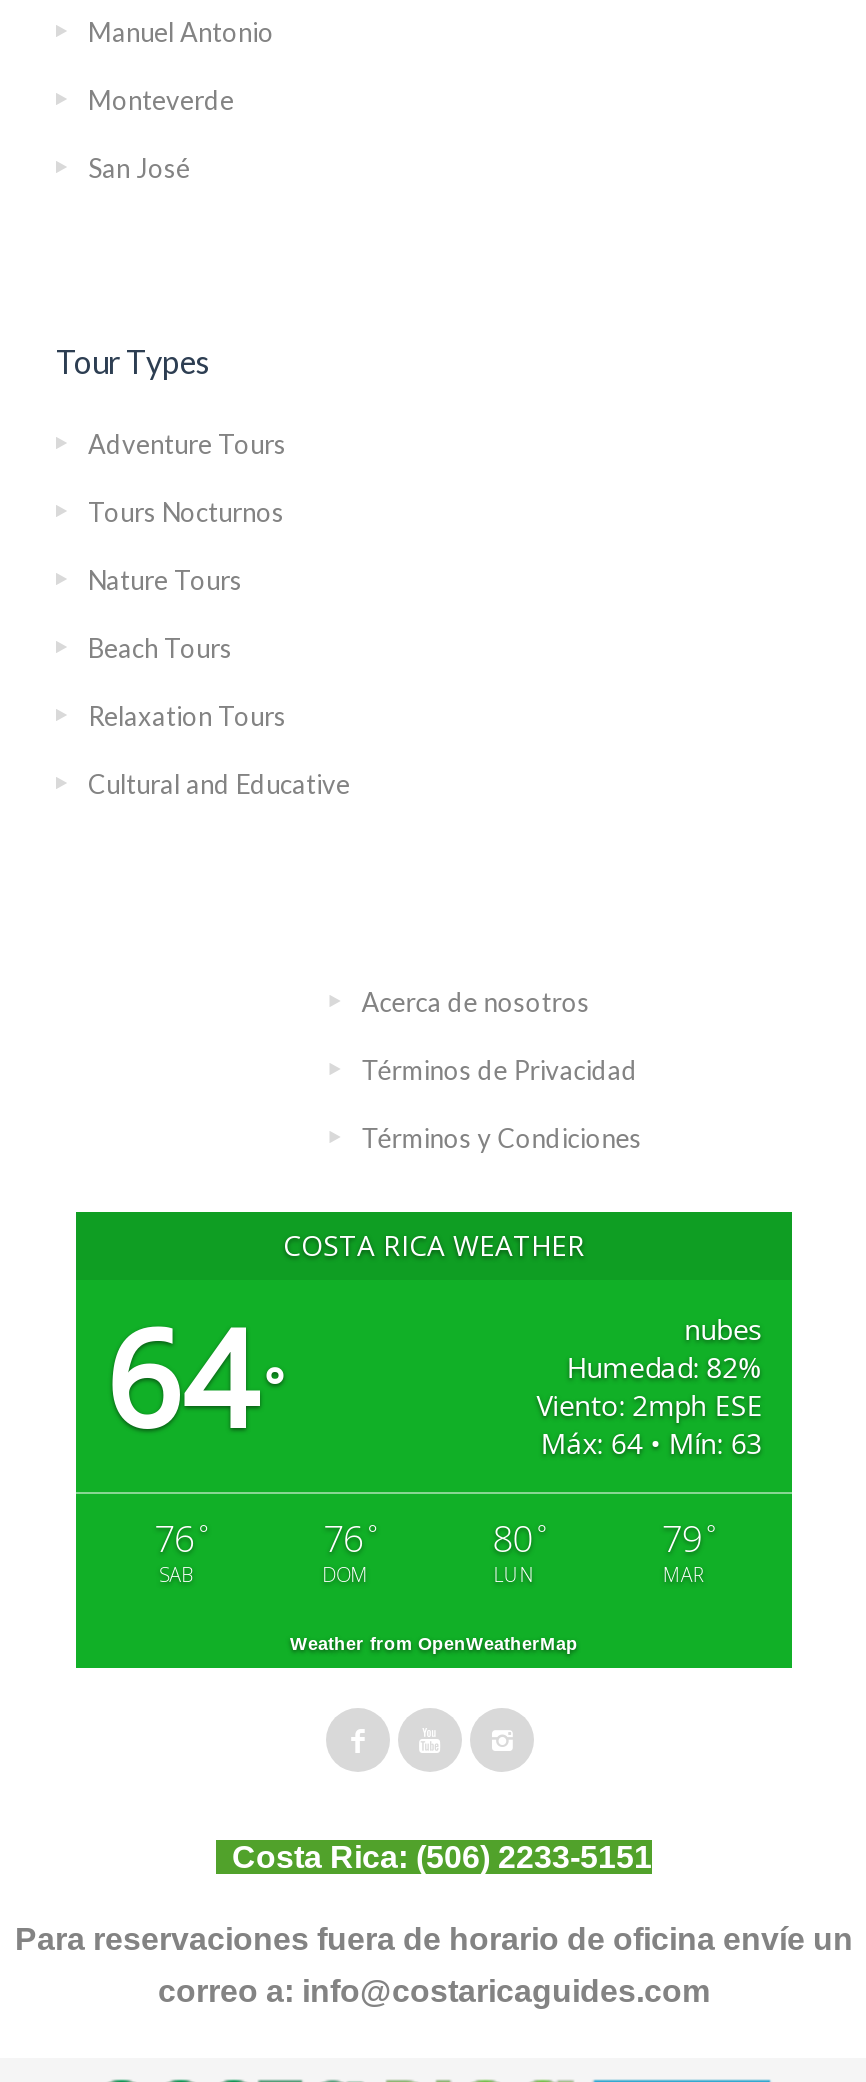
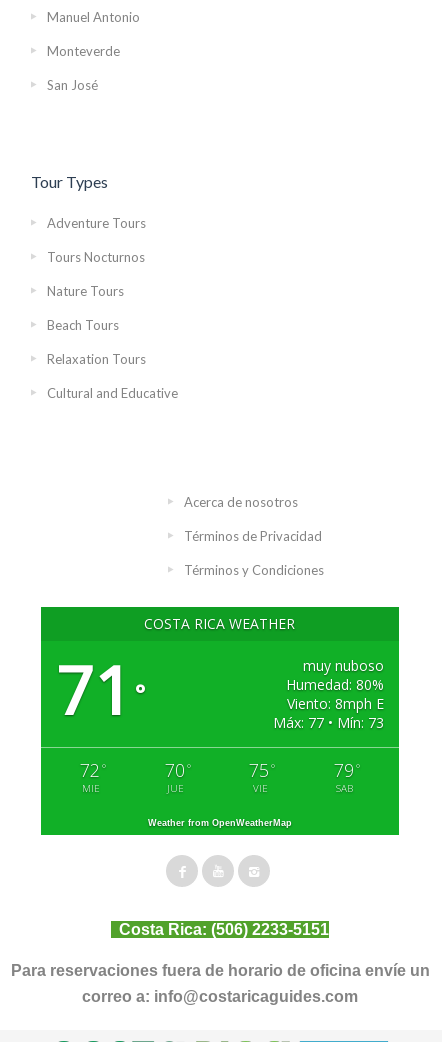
- 64 °
- nubes
- Humedad: 82%
- Viento: 2mph ESE
- Máx: 64 • Mín: 63
+ 71 °
+ muy nuboso
+ Humedad: 80%
+ Viento: 8mph E
+ Máx: 77 • Mín: 73

- 76 °
- SAB
+ 72 °
+ MIE

- 76 °
- DOM
+ 70 °
+ JUE

- 80 °
- LUN
+ 75 °
+ VIE

- MAR
+ SAB
